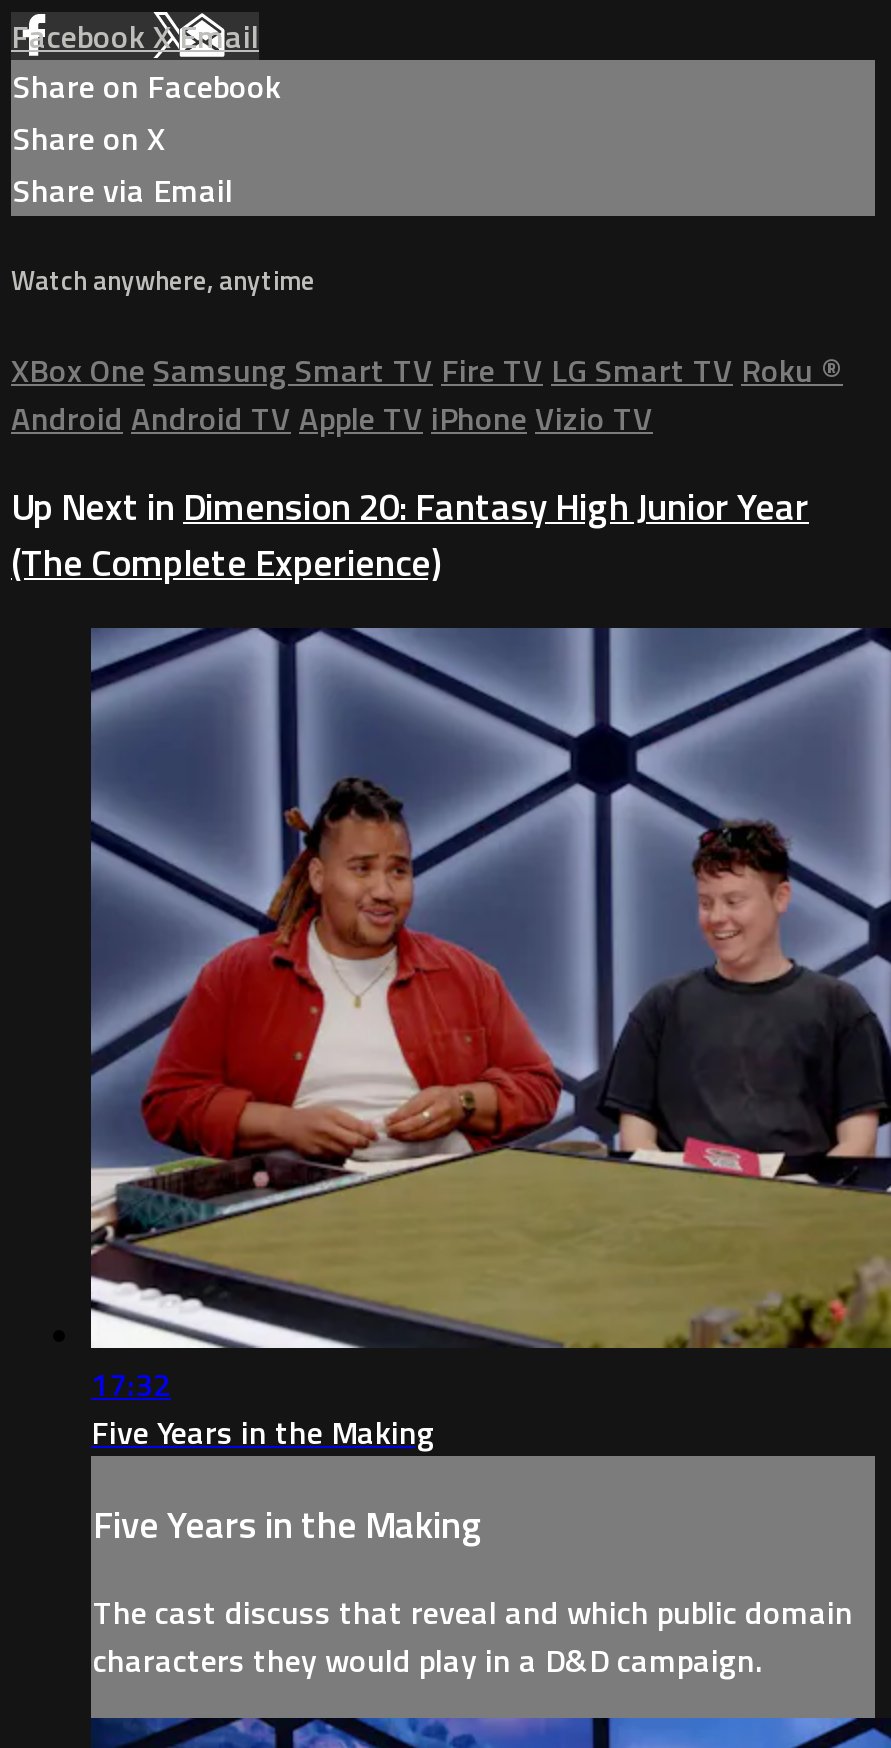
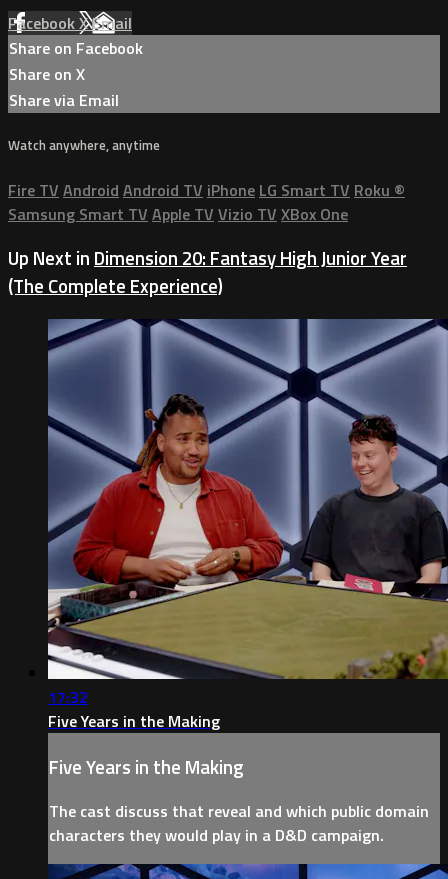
- XBox One Samsung Smart TV Fire TV LG Smart TV Roku ®
- Android Android TV Apple TV iPhone Vizio TV
+ Fire TV Android Android TV iPhone LG Smart TV Roku ®
+ Samsung Smart TV Apple TV Vizio TV XBox One
